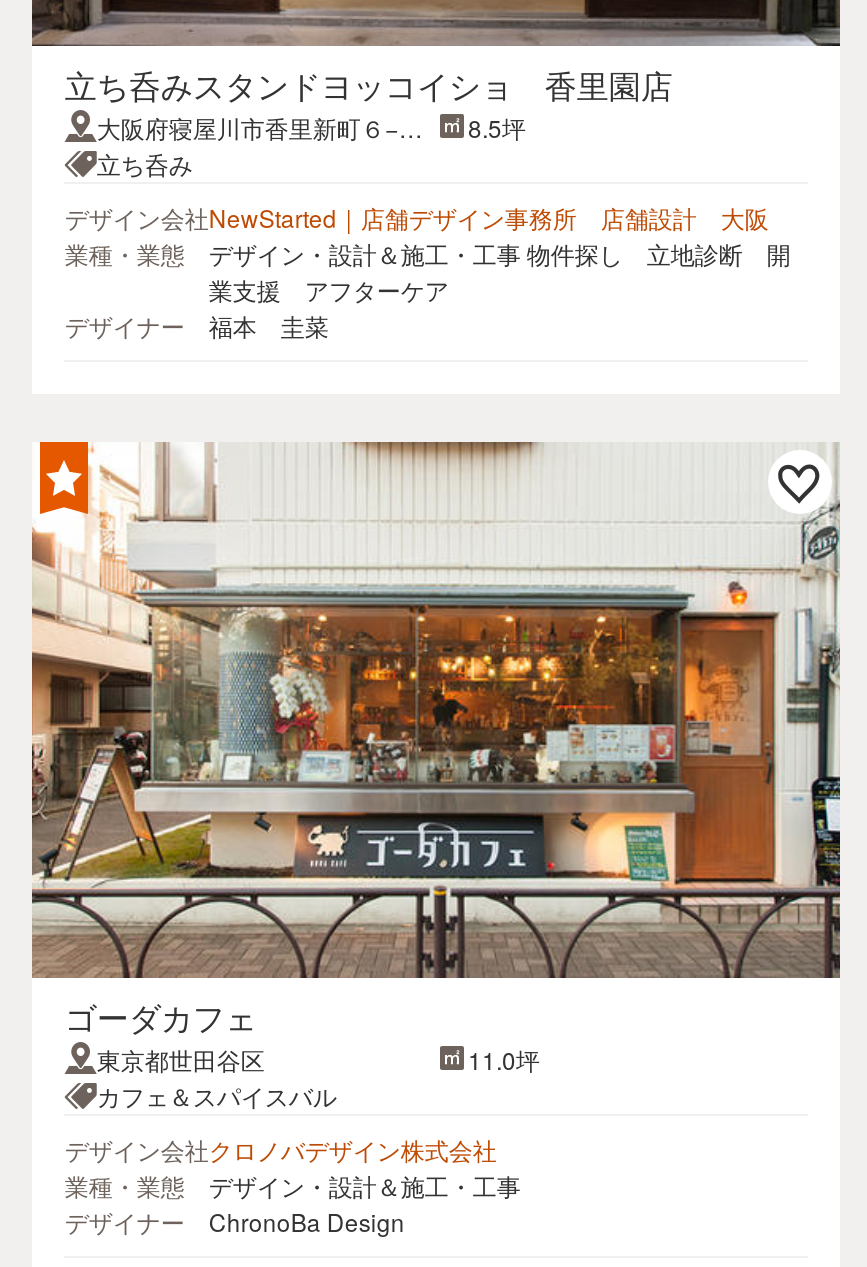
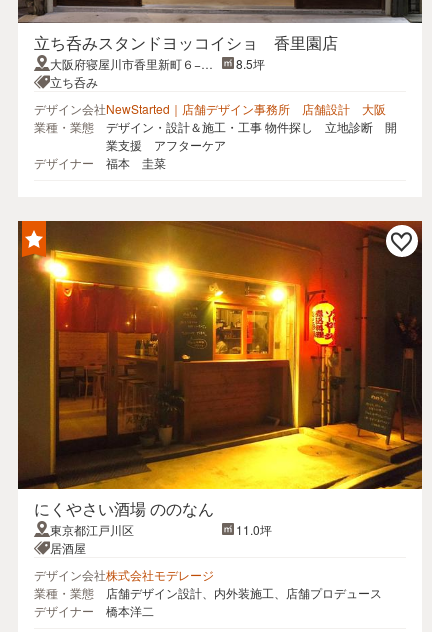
- [image]
- ゴーダカフェ
- 東京都世田谷区
+ [image]
+ にくやさい酒場 ののなん
+ 東京都江戸川区

- カフェ＆スパイスバル
+ 居酒屋

- デザイン会社クロノバデザイン株式会社
+ デザイン会社株式会社モデレージ

- デザイン・設計＆施工・工事
+ 店舗デザイン設計、内外装施工、店舗プロデュース

- ChronoBa Design
+ 橋本洋二
